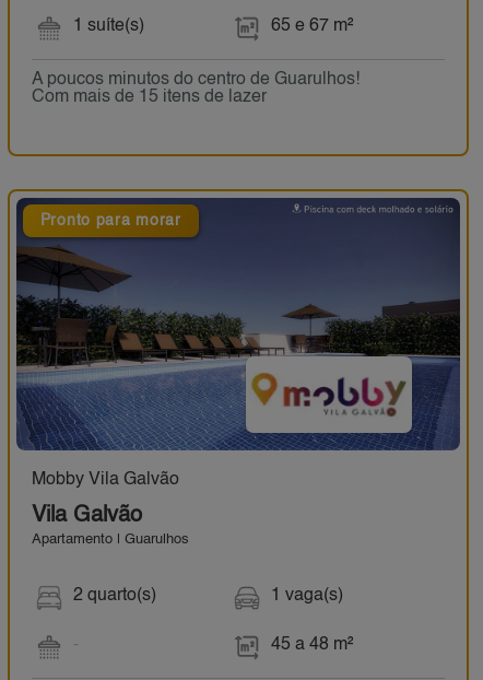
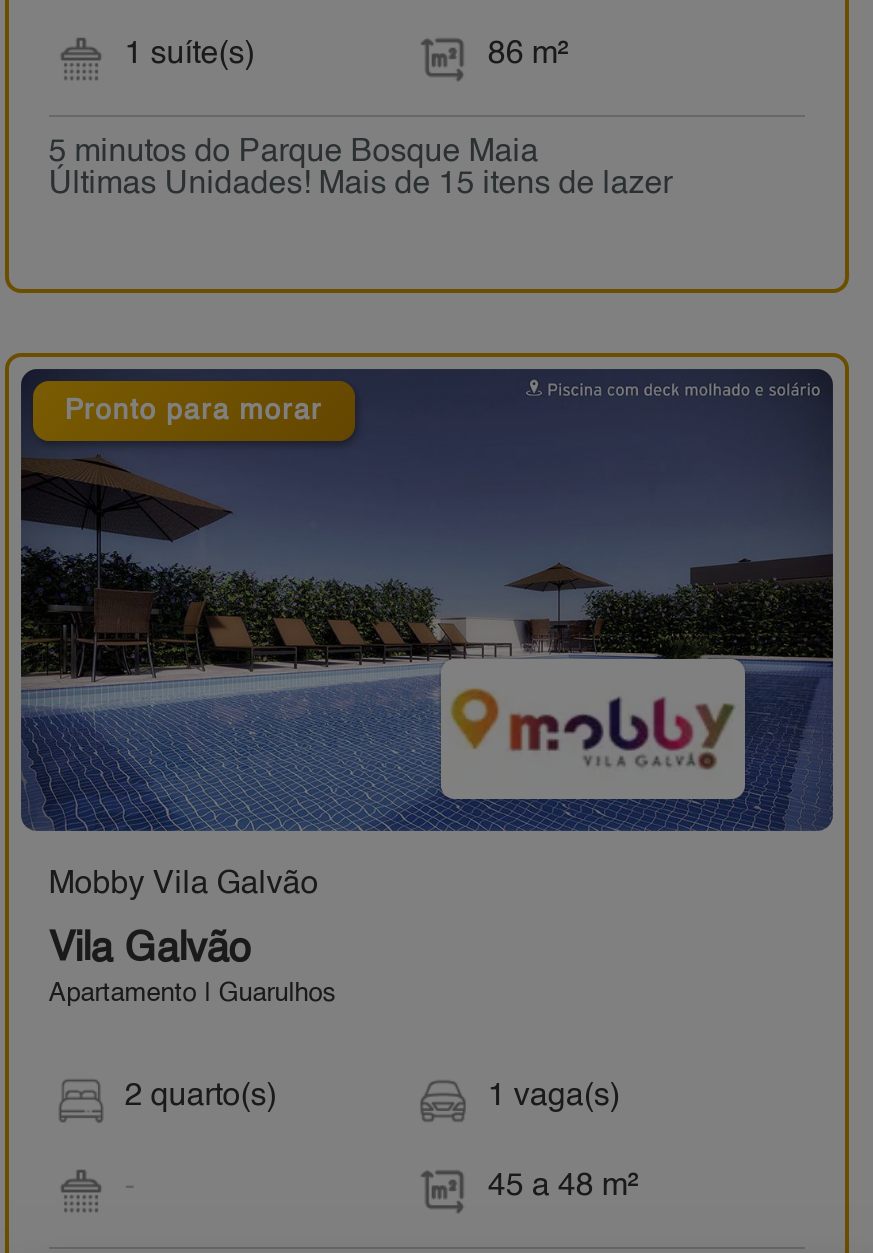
- 65 e 67 m²
+ 86 m²

- A poucos minutos do centro de Guarulhos!
- Com mais de 15 itens de lazer
+ 5 minutos do Parque Bosque Maia
+ Últimas Unidades! Mais de 15 itens de lazer
